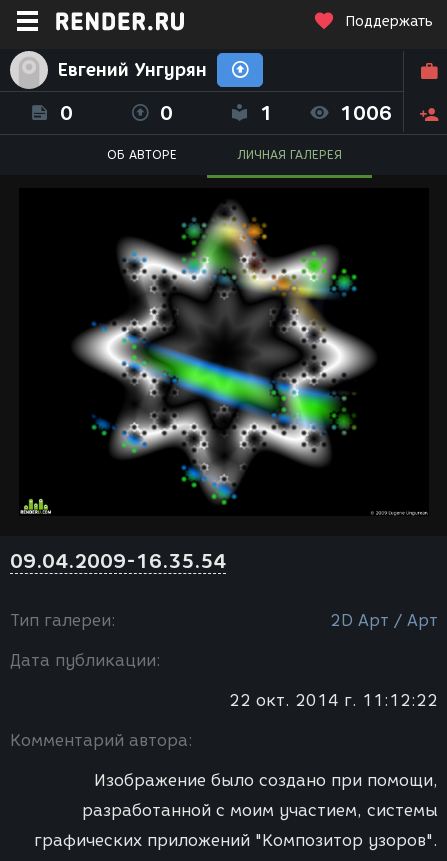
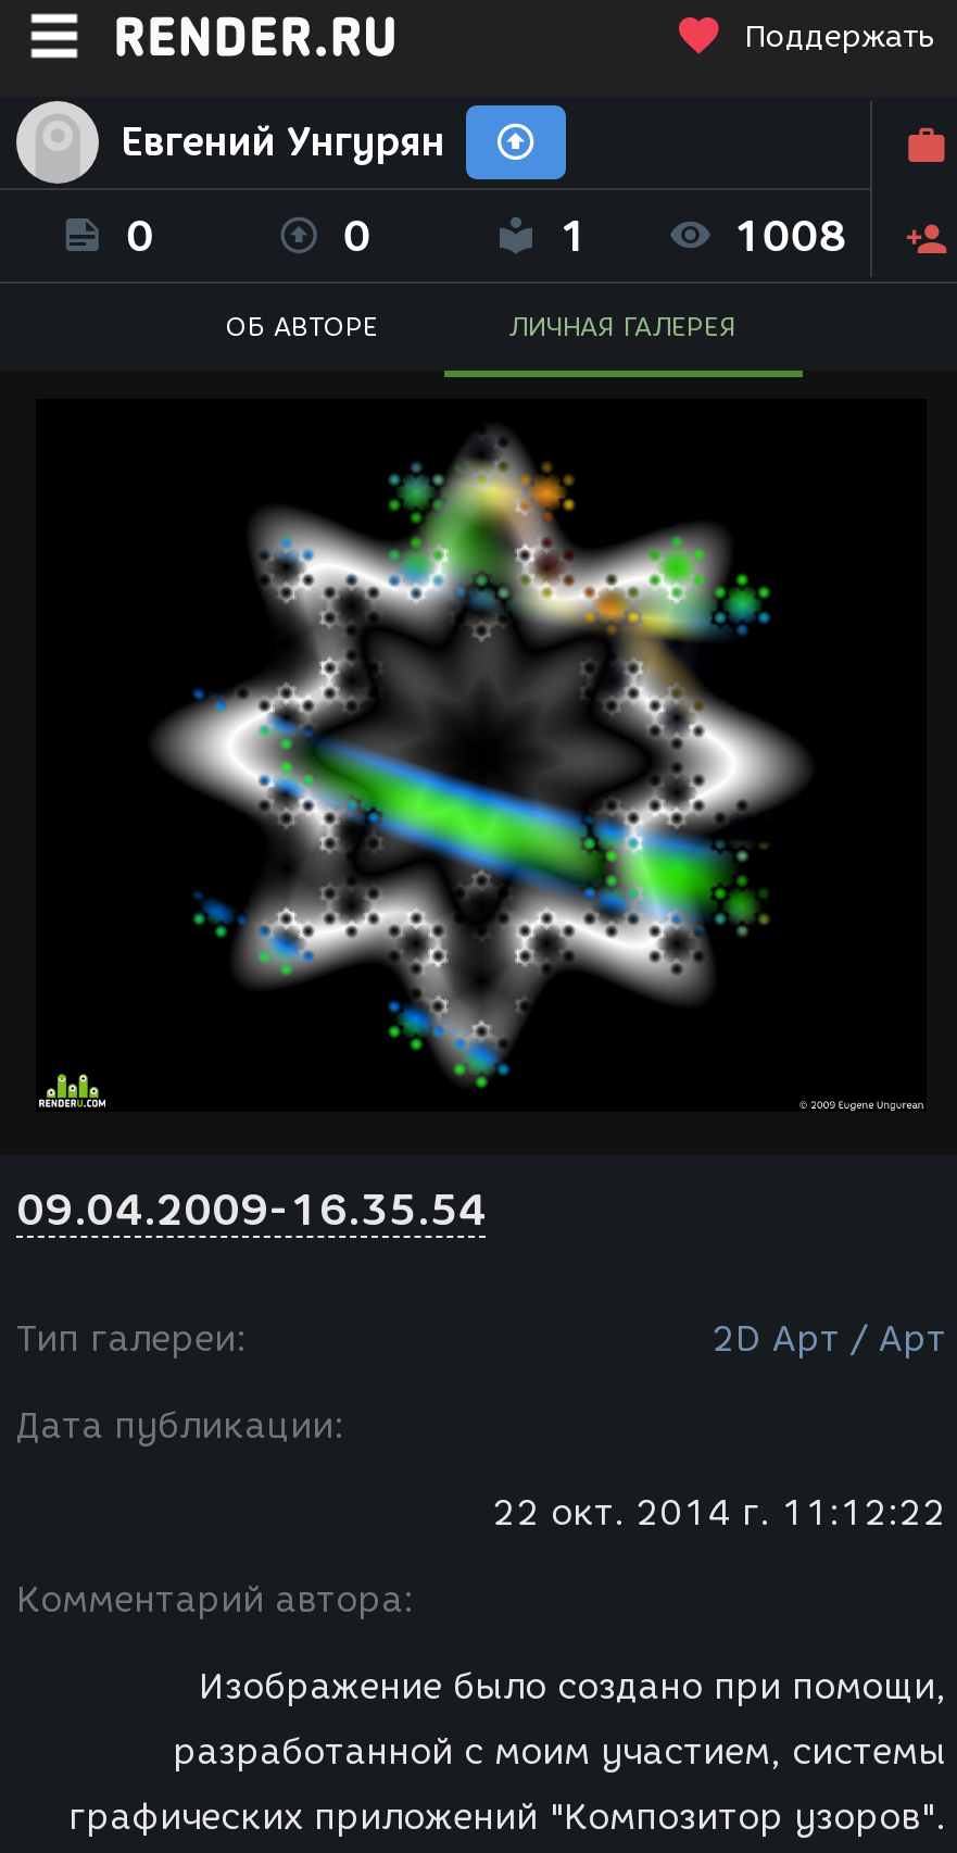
- 1006
+ 1008
